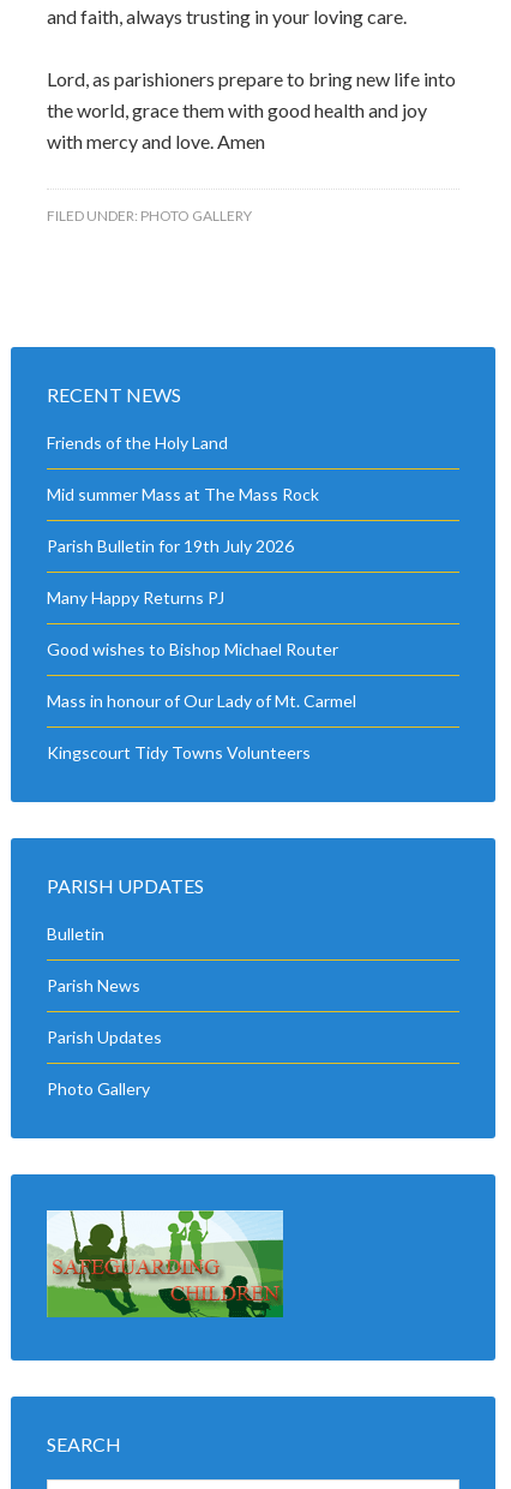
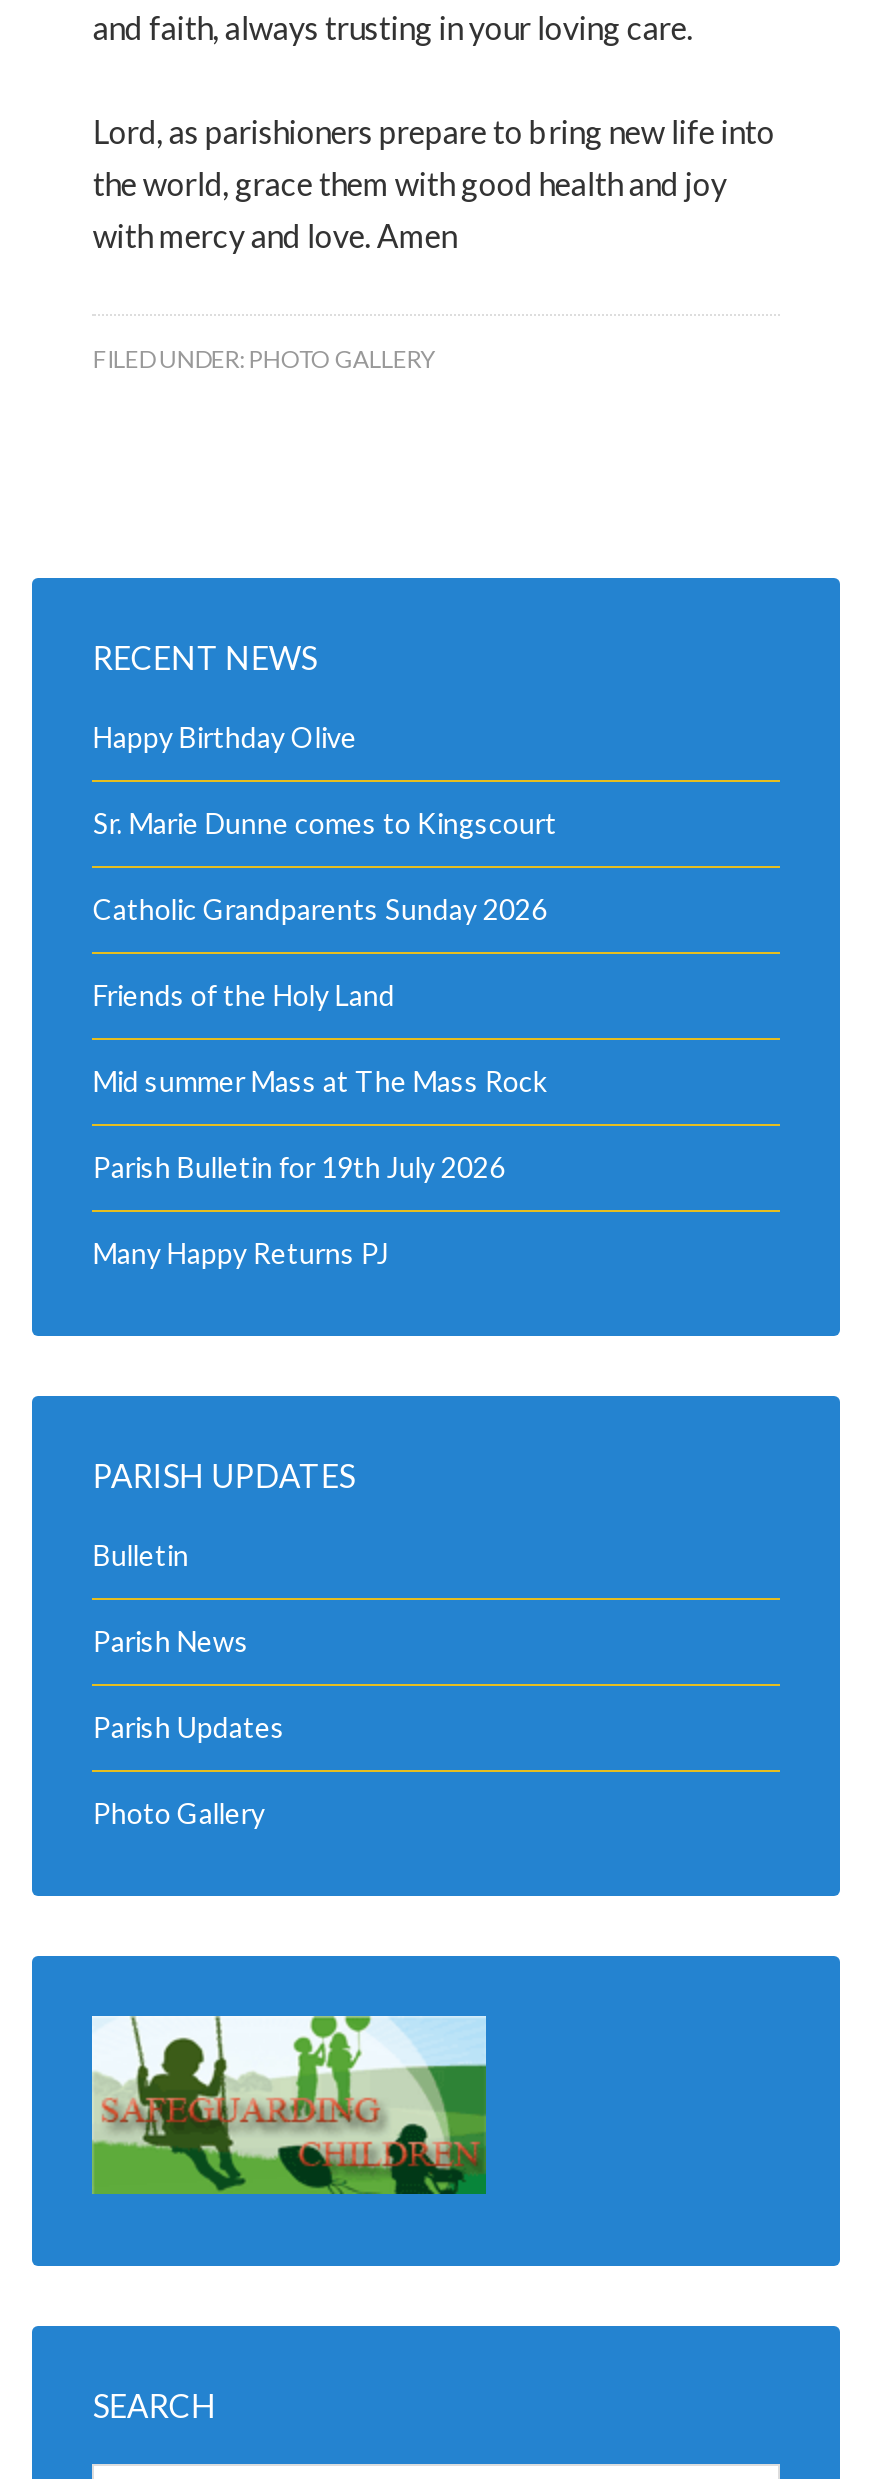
+ Happy Birthday Olive
+ Sr. Marie Dunne comes to Kingscourt
+ Catholic Grandparents Sunday 2026

moved down: Friends of the Holy Land | Mid summer Mass at The Mass Rock | Parish Bulletin for 19th July 2026 | Many Happy Returns PJ

- Good wishes to Bishop Michael Router
- Mass in honour of Our Lady of Mt. Carmel
- Kingscourt Tidy Towns Volunteers
